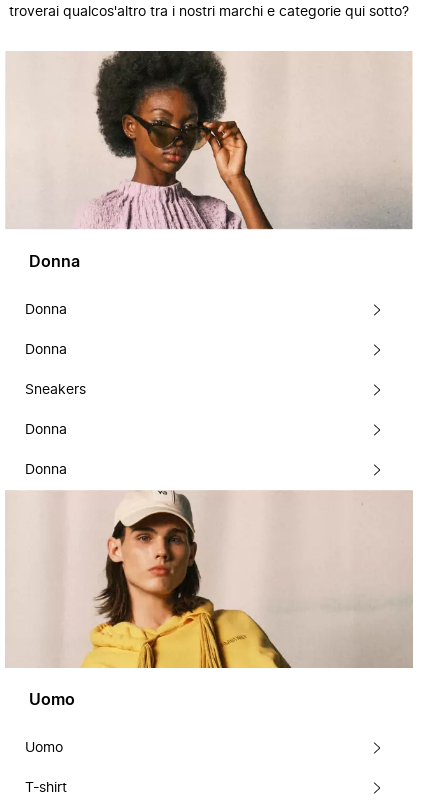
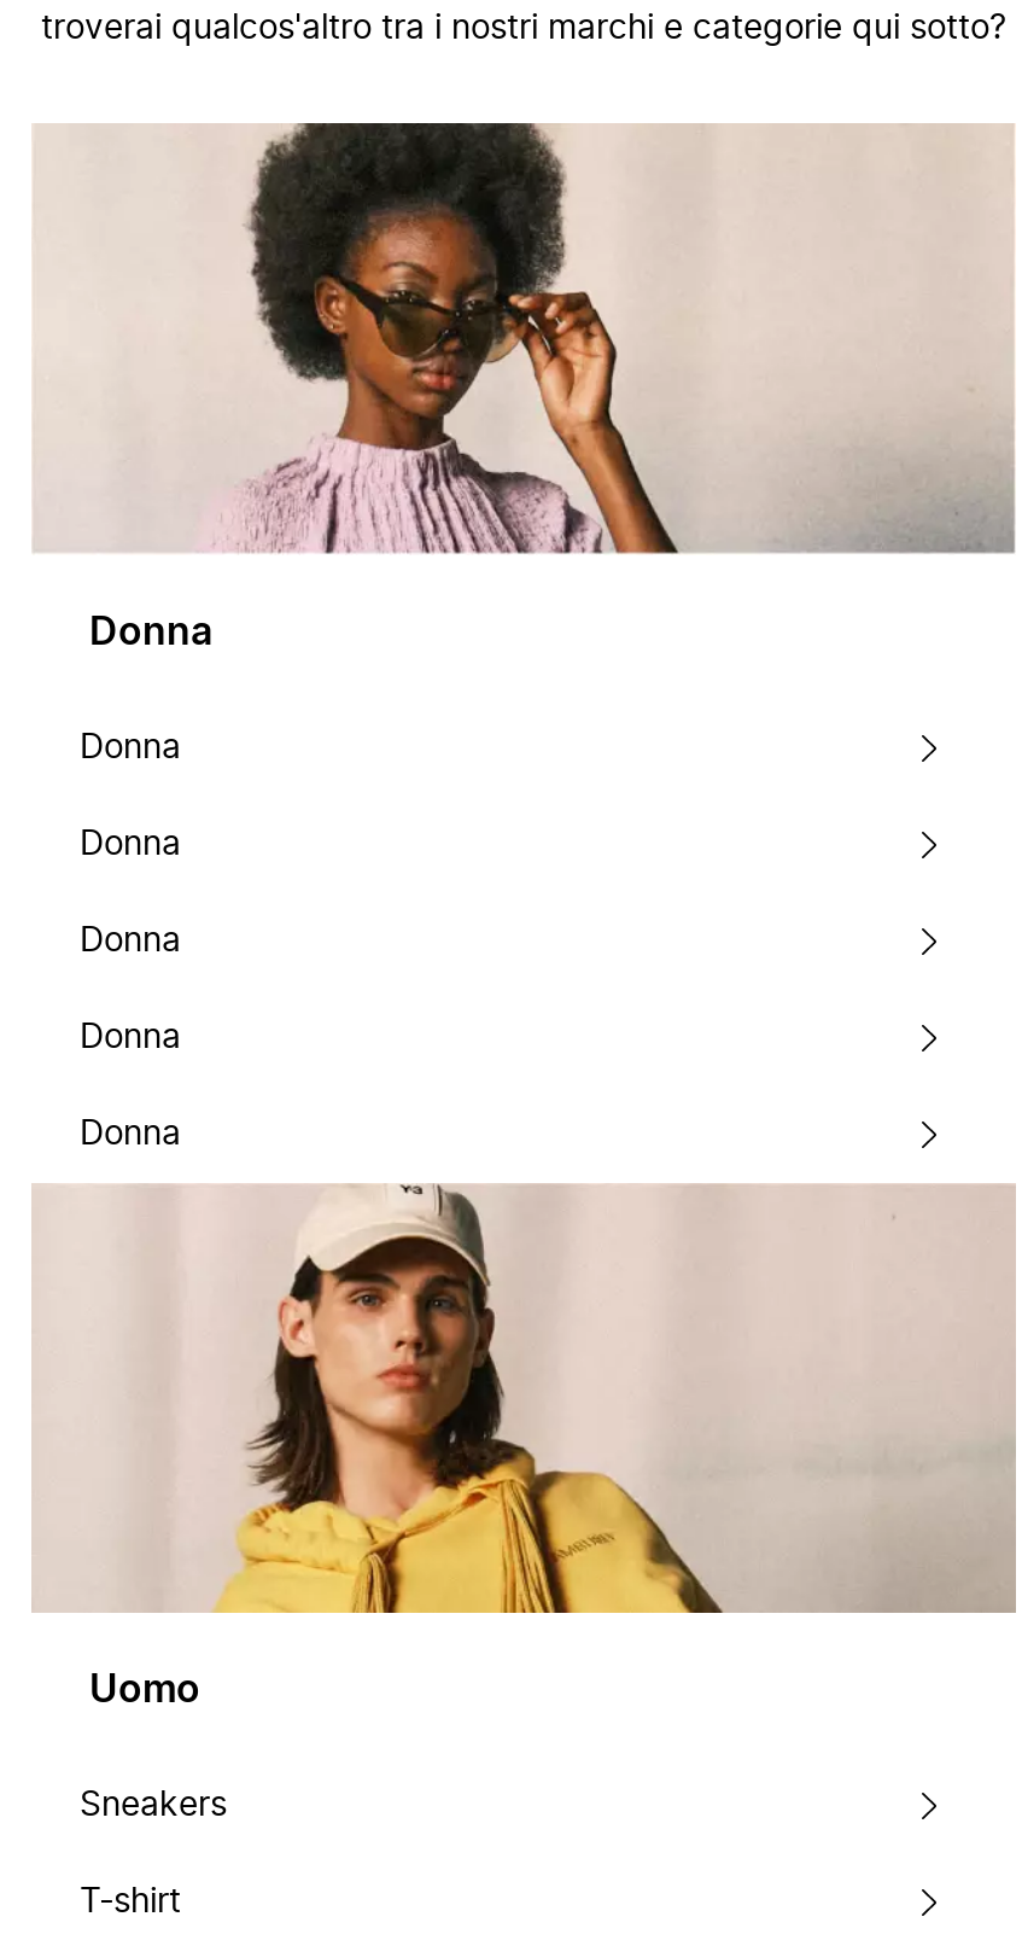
+ Donna

moved down: Sneakers

- Uomo
